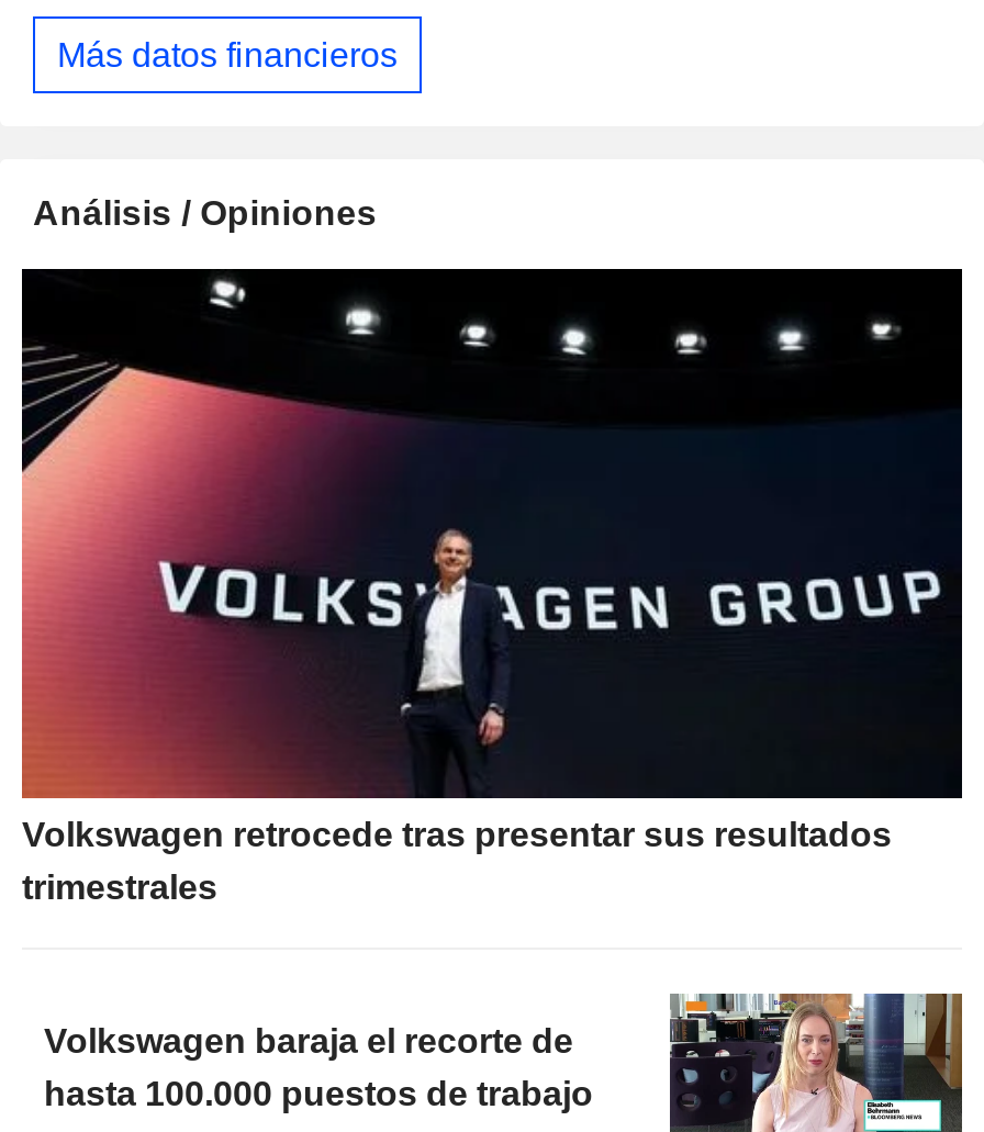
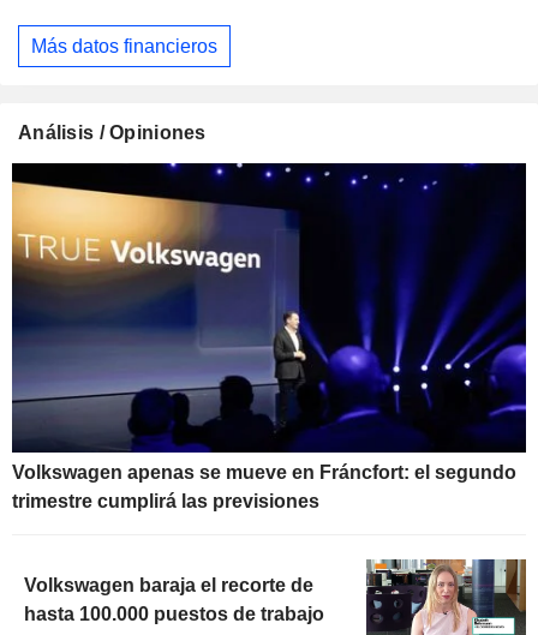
- [image]
- Volkswagen retrocede tras presentar sus resultados
- trimestrales
+ [image]
+ Volkswagen apenas se mueve en Fráncfort: el segundo
+ trimestre cumplirá las previsiones
